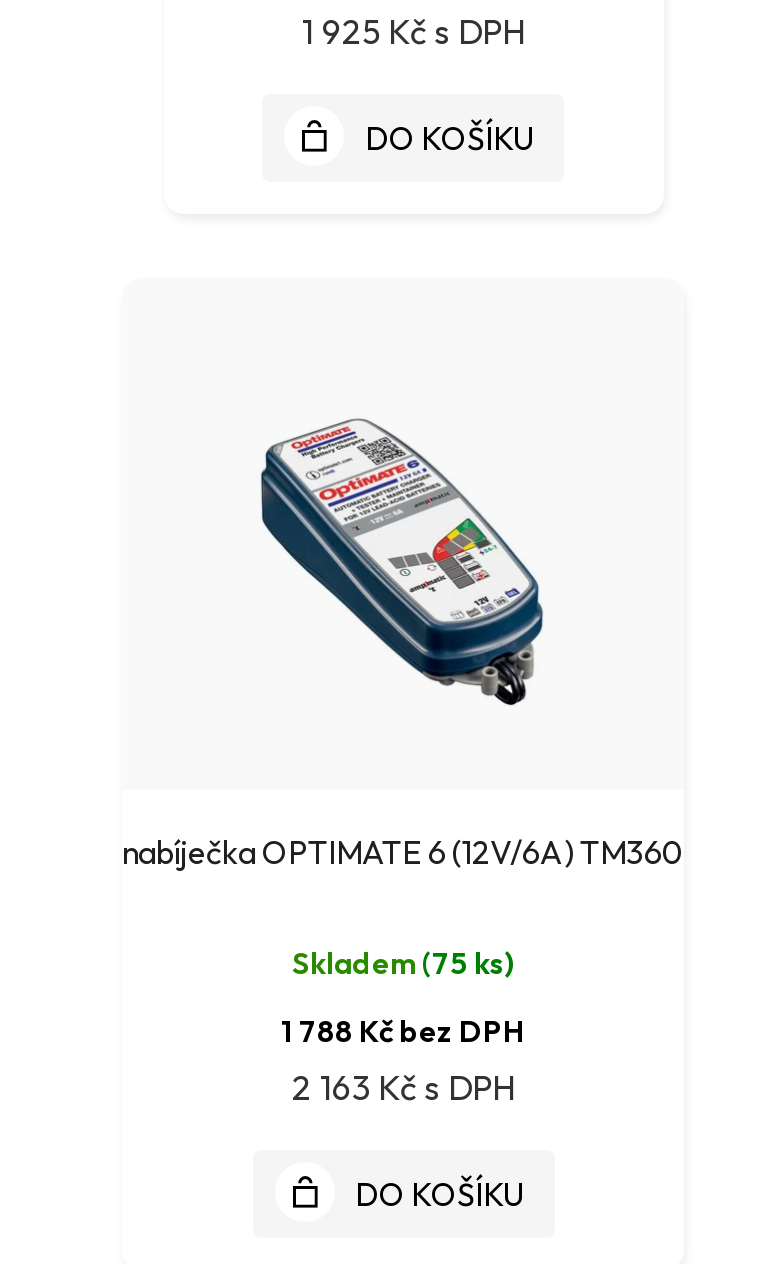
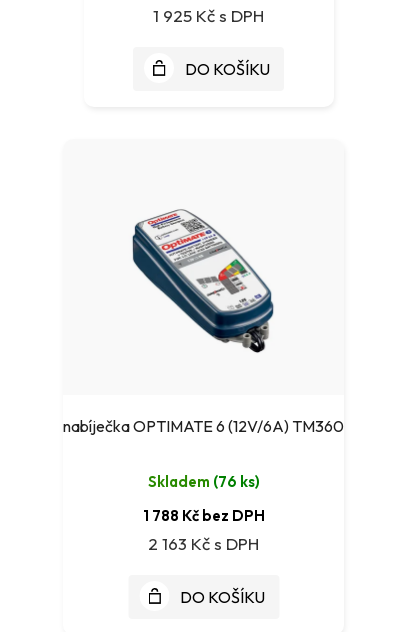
- Skladem (75 ks)
+ Skladem (76 ks)
